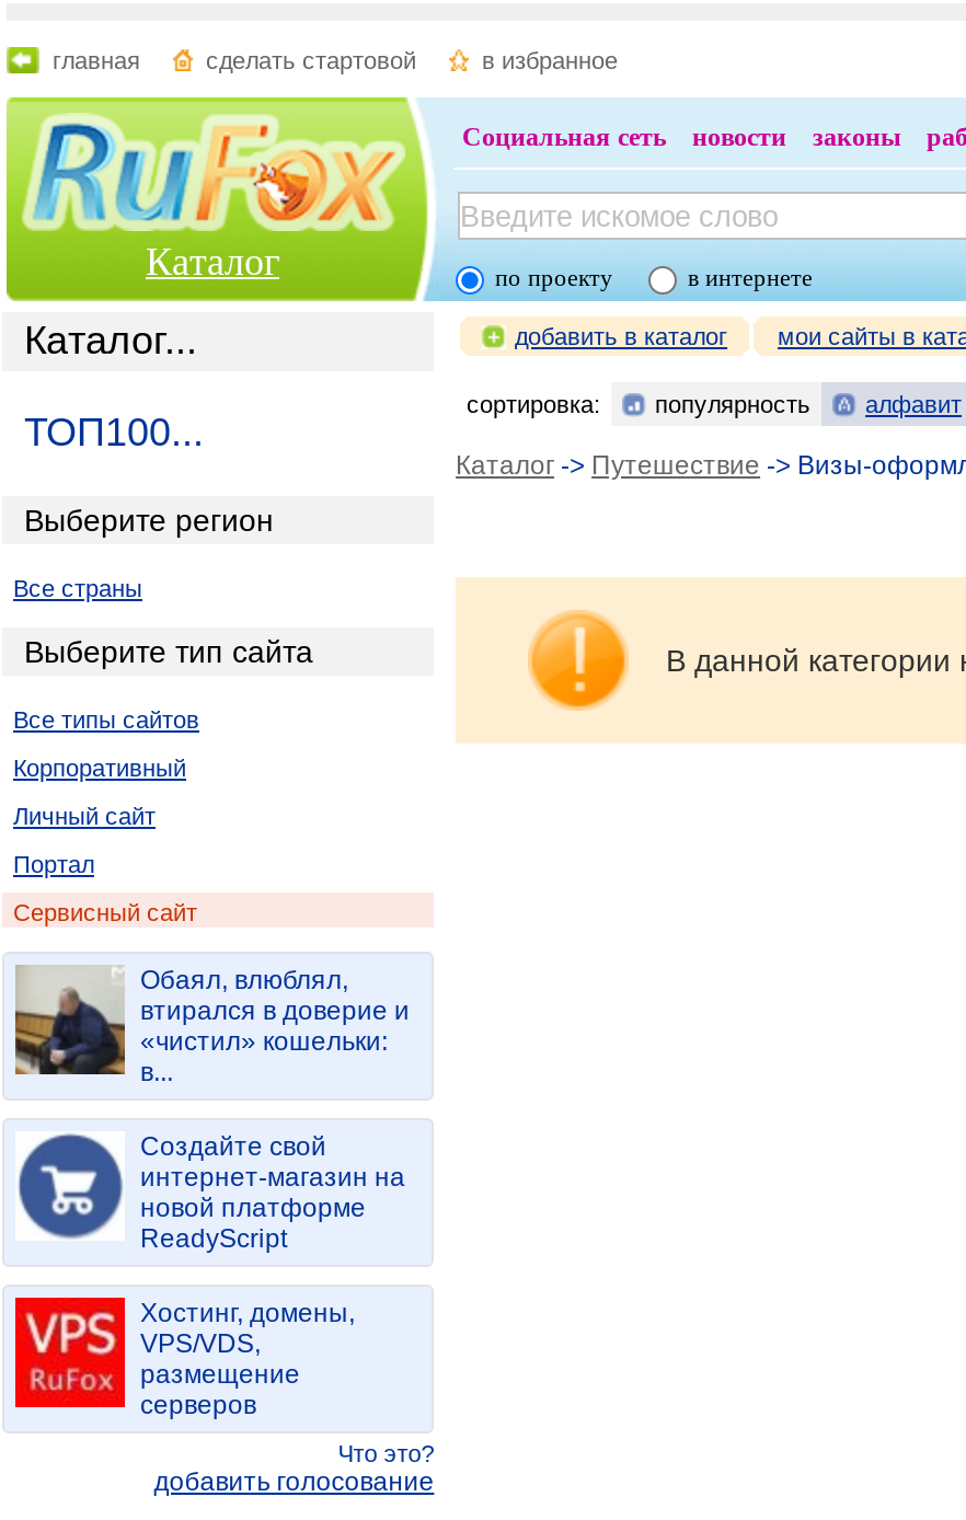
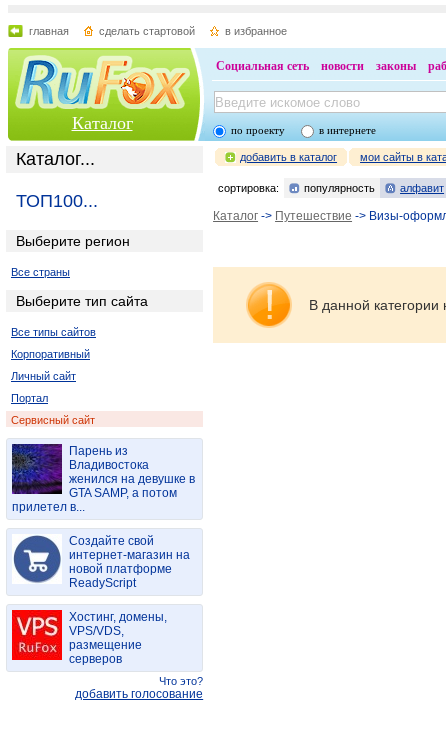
- [image]
- Обаял, влюблял,
- втирался в доверие и
- «чистил» кошельки:
- в...
+ [image]
+ Парень из
+ Владивостока
+ женился на девушке в
+ GTA SAMP, а потом
+ прилетел в...
